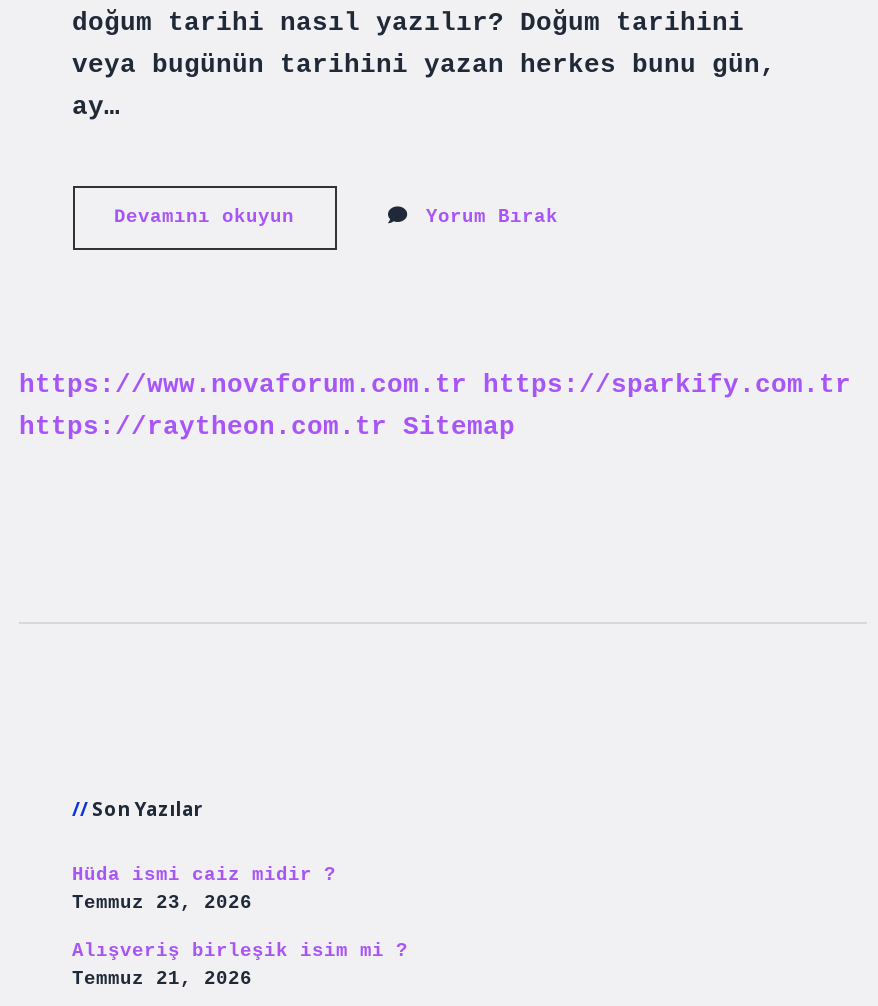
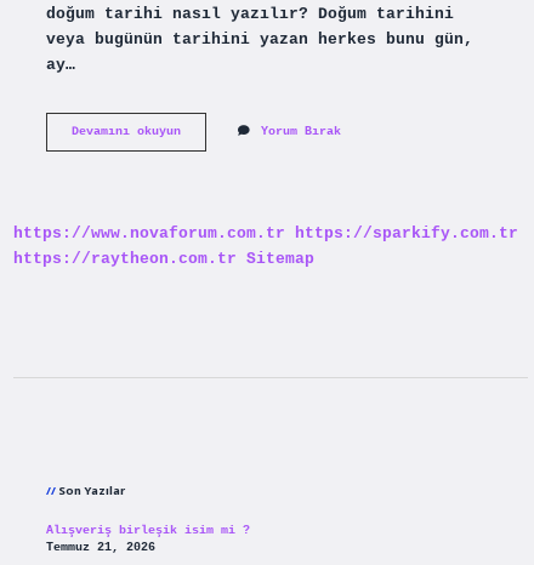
- Hüda ismi caiz midir ?
- Temmuz 23, 2026
